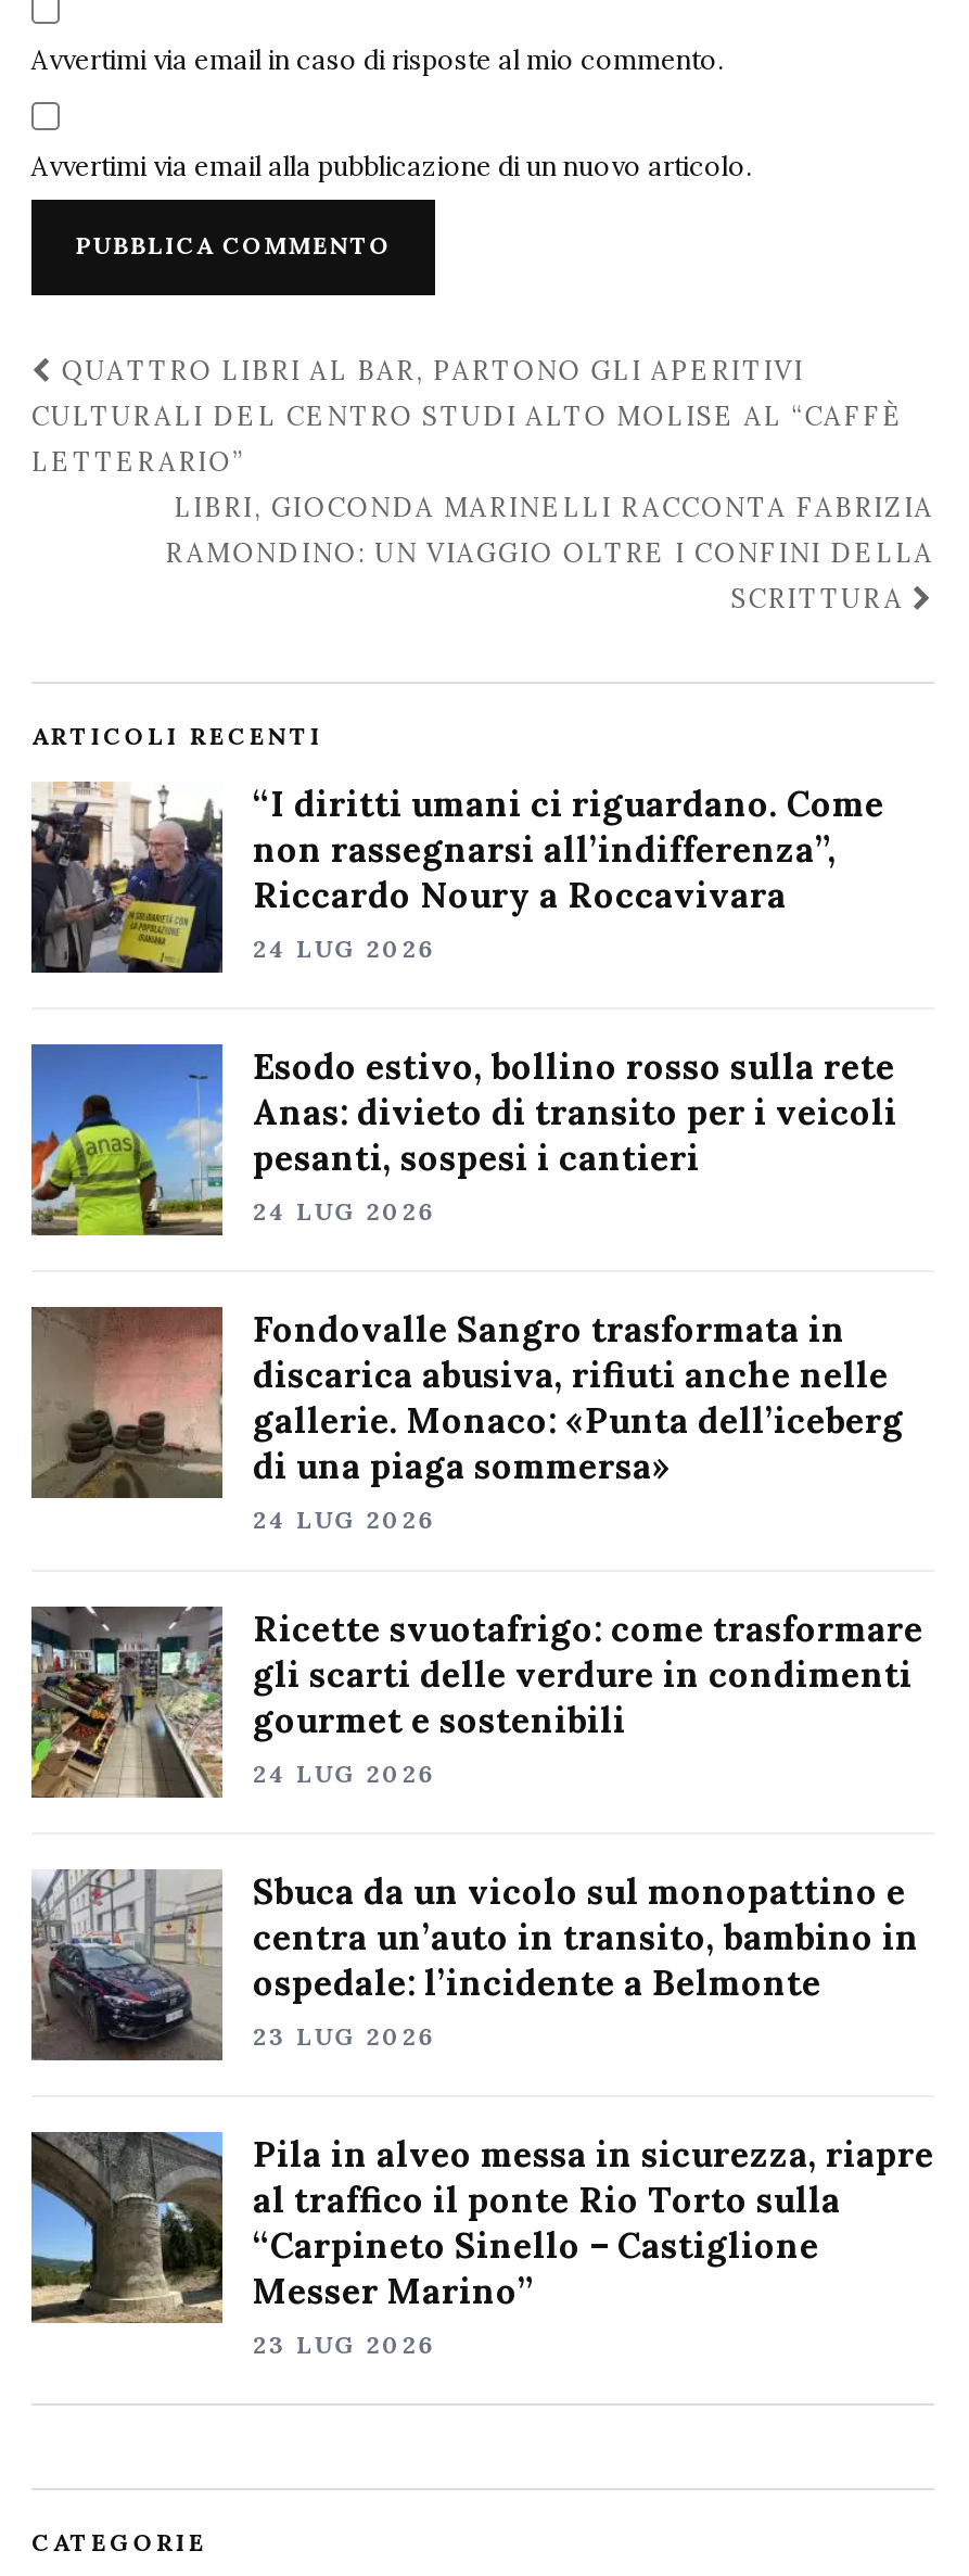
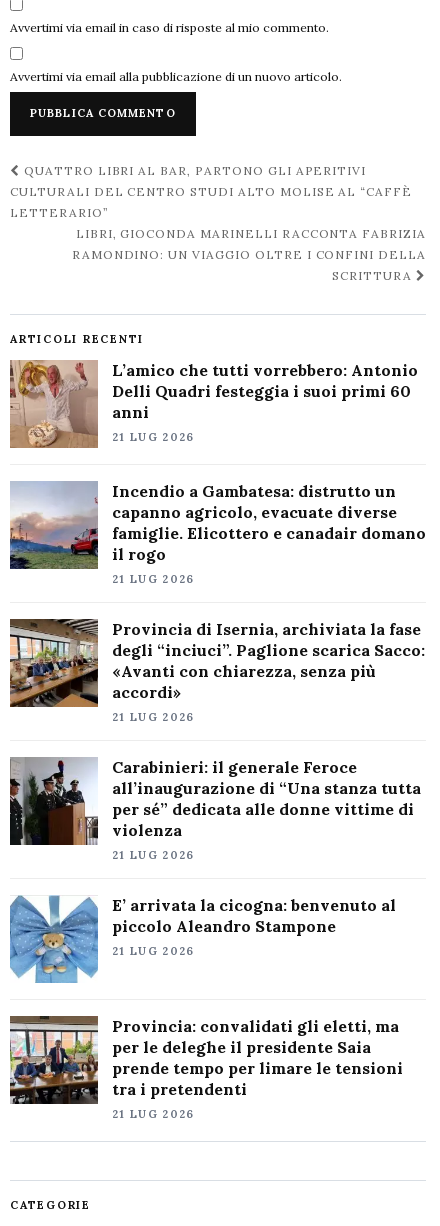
- [image]
- “I diritti umani ci riguardano. Come
- non rassegnarsi all’indifferenza”,
- Riccardo Noury a Roccavivara
- 24 LUG 2026
+ [image]
+ L’amico che tutti vorrebbero: Antonio
+ Delli Quadri festeggia i suoi primi 60
+ anni
+ 21 LUG 2026

- [image]
- Esodo estivo, bollino rosso sulla rete
- Anas: divieto di transito per i veicoli
- pesanti, sospesi i cantieri
- 24 LUG 2026
+ [image]
+ Incendio a Gambatesa: distrutto un
+ capanno agricolo, evacuate diverse
+ famiglie. Elicottero e canadair domano
+ il rogo
+ 21 LUG 2026

- [image]
- Fondovalle Sangro trasformata in
- discarica abusiva, rifiuti anche nelle
- gallerie. Monaco: «Punta dell’iceberg
- di una piaga sommersa»
- 24 LUG 2026
+ [image]
+ Provincia di Isernia, archiviata la fase
+ degli “inciuci”. Paglione scarica Sacco:
+ «Avanti con chiarezza, senza più
+ accordi»
+ 21 LUG 2026

- [image]
- Ricette svuotafrigo: come trasformare
- gli scarti delle verdure in condimenti
- gourmet e sostenibili
- 24 LUG 2026
+ [image]
+ Carabinieri: il generale Feroce
+ all’inaugurazione di “Una stanza tutta
+ per sé” dedicata alle donne vittime di
+ violenza
+ 21 LUG 2026

- [image]
- Sbuca da un vicolo sul monopattino e
- centra un’auto in transito, bambino in
- ospedale: l’incidente a Belmonte
- 23 LUG 2026
+ [image]
+ E’ arrivata la cicogna: benvenuto al
+ piccolo Aleandro Stampone
+ 21 LUG 2026

- [image]
- Pila in alveo messa in sicurezza, riapre
- al traffico il ponte Rio Torto sulla
- “Carpineto Sinello – Castiglione
- Messer Marino”
- 23 LUG 2026
+ [image]
+ Provincia: convalidati gli eletti, ma
+ per le deleghe il presidente Saia
+ prende tempo per limare le tensioni
+ tra i pretendenti
+ 21 LUG 2026
